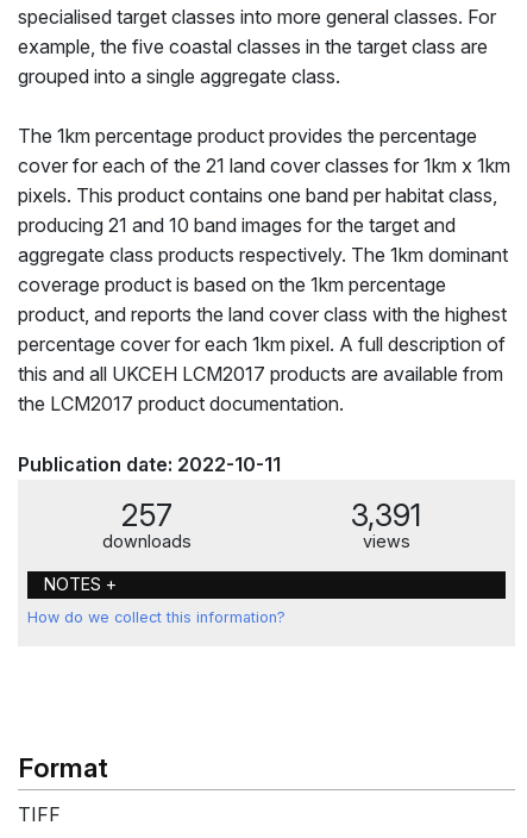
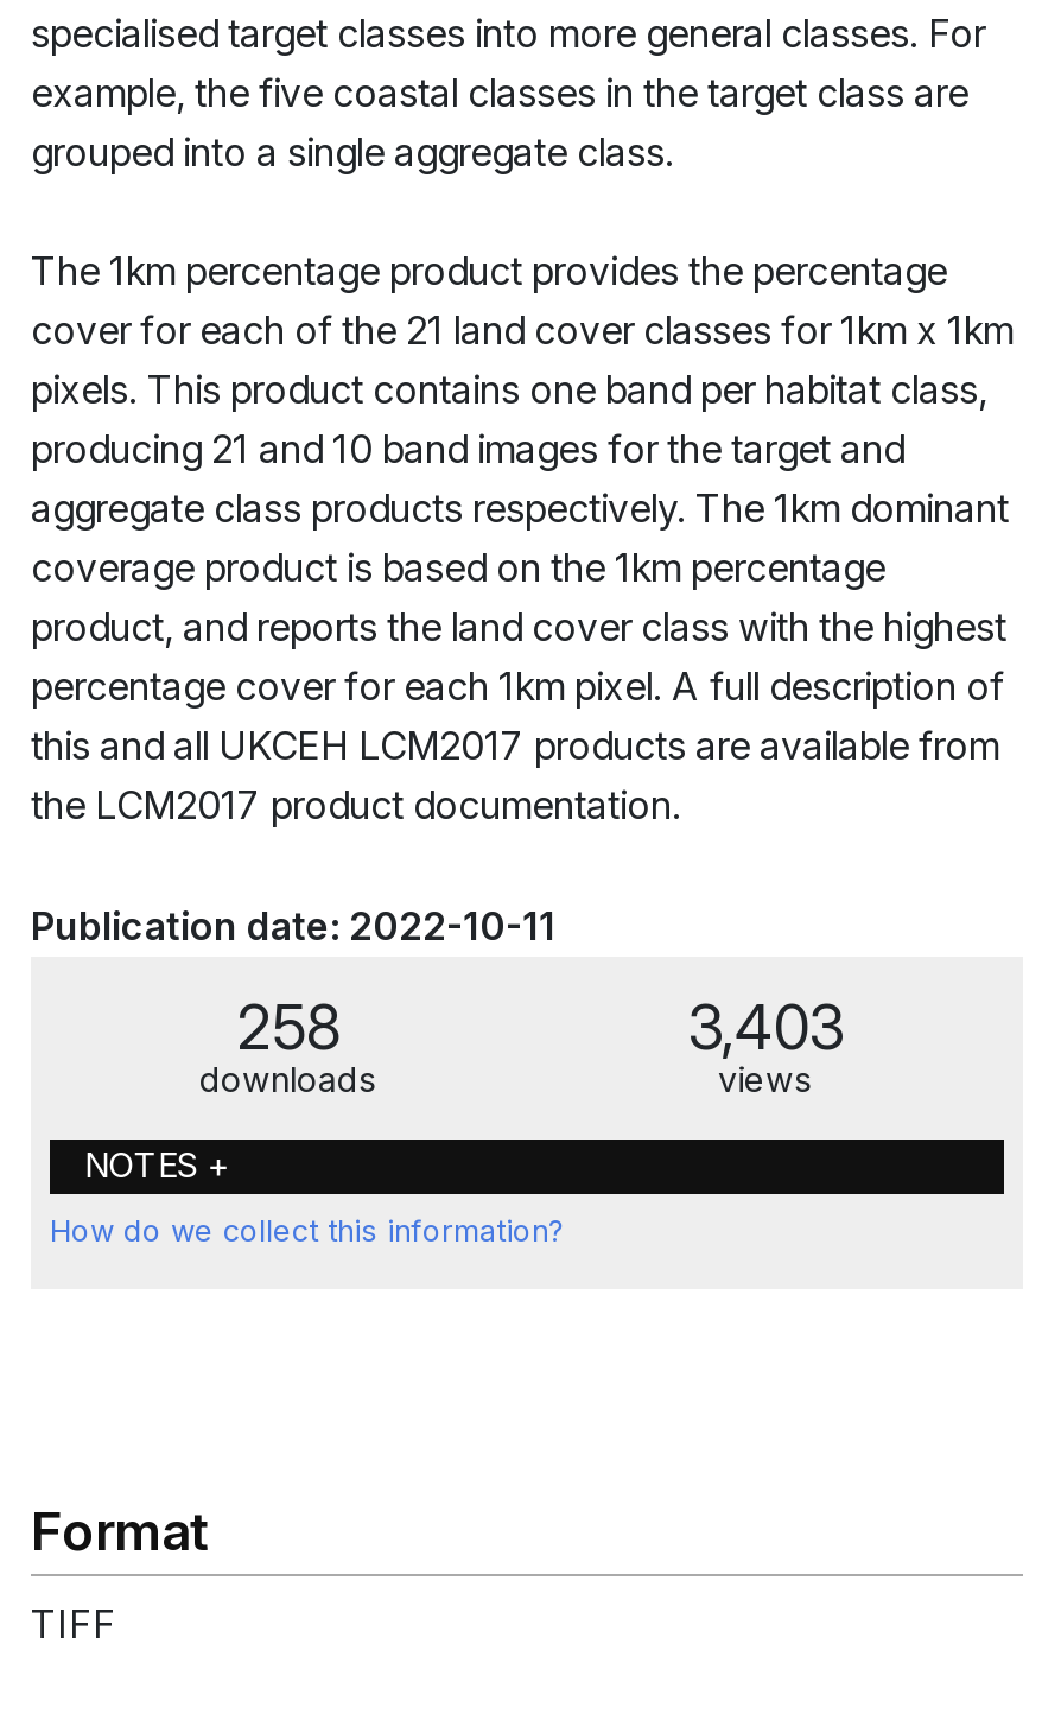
- 257
+ 258

- 3,391
+ 3,403
